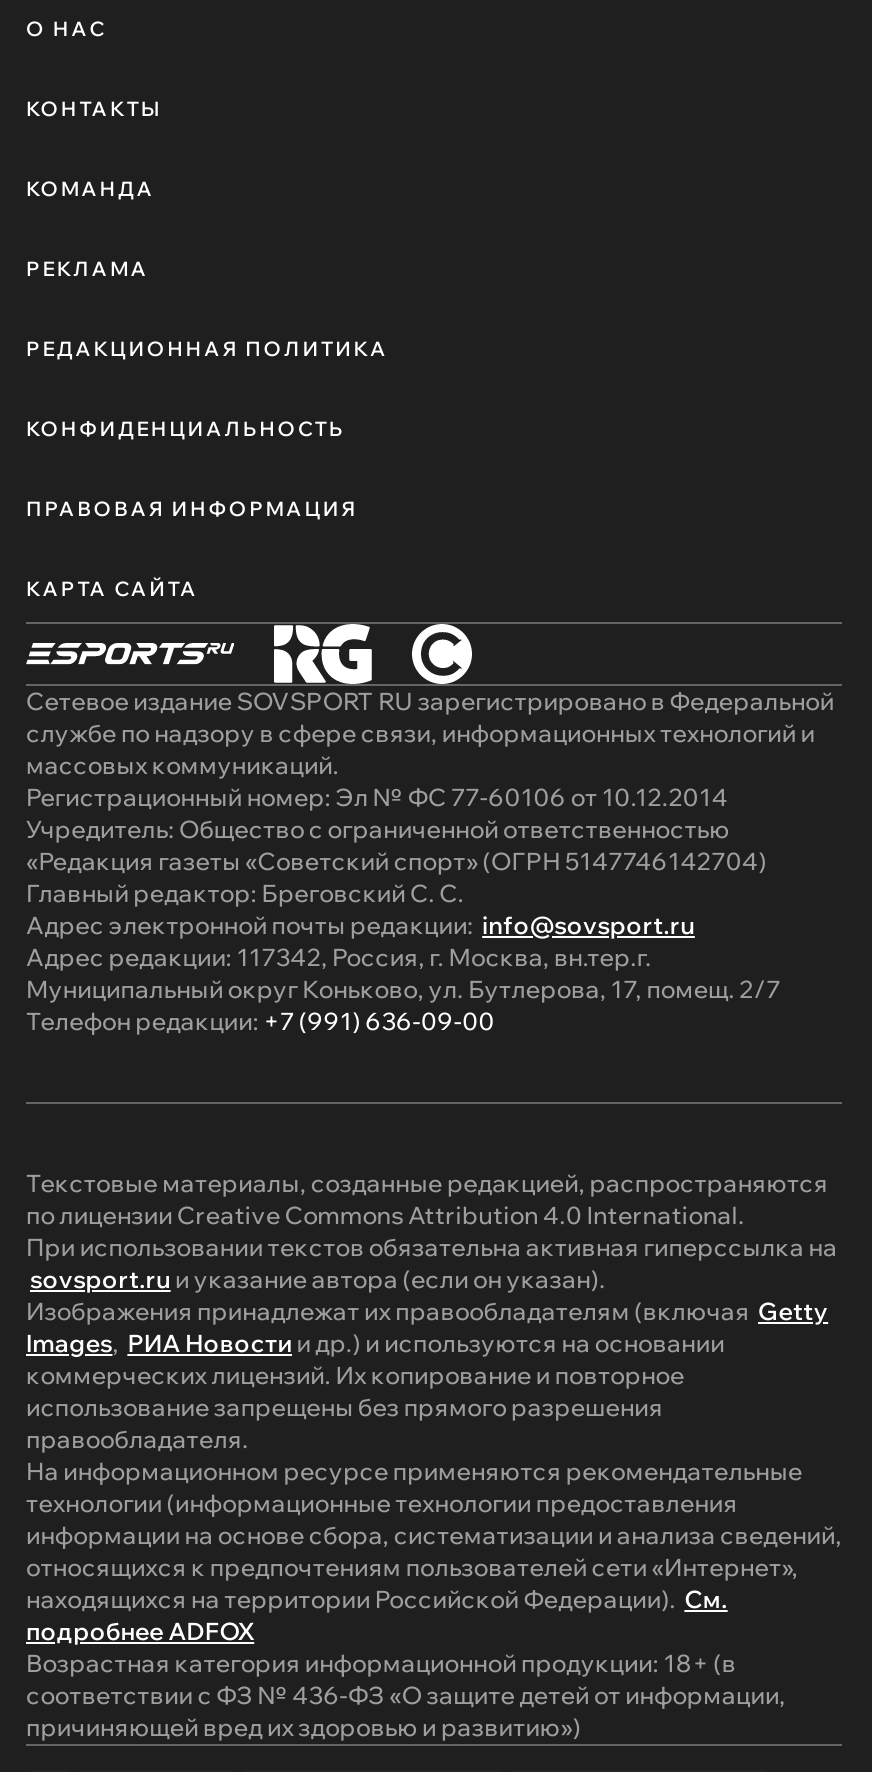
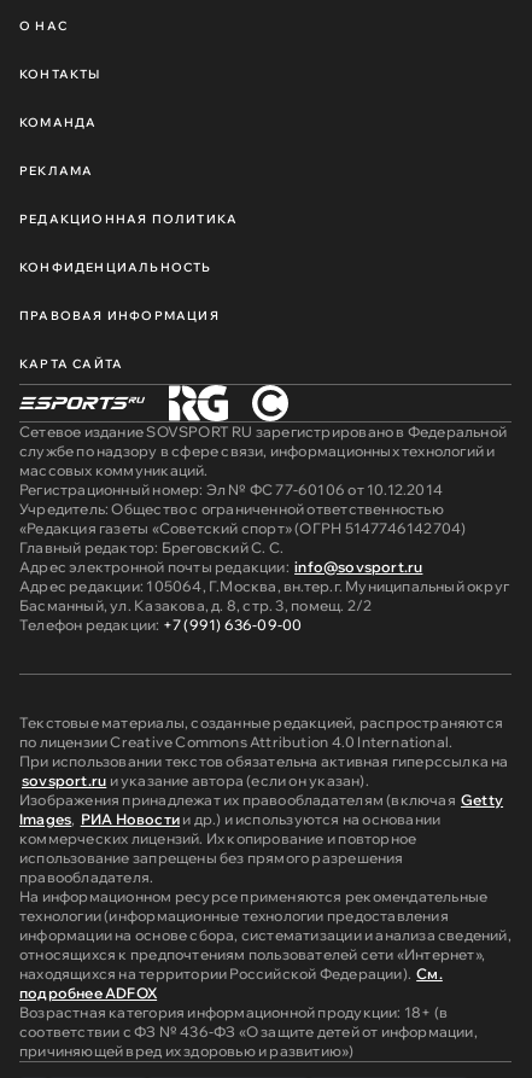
- Адрес редакции: 117342, Россия, г. Москва, вн.тер.г.
- Муниципальный округ Коньково, ул. Бутлерова, 17, помещ. 2/7
+ Адрес редакции: 105064, Г.Москва, вн.тер.г. Муниципальный округ
+ Басманный, ул. Казакова, д. 8, стр. 3, помещ. 2/2
